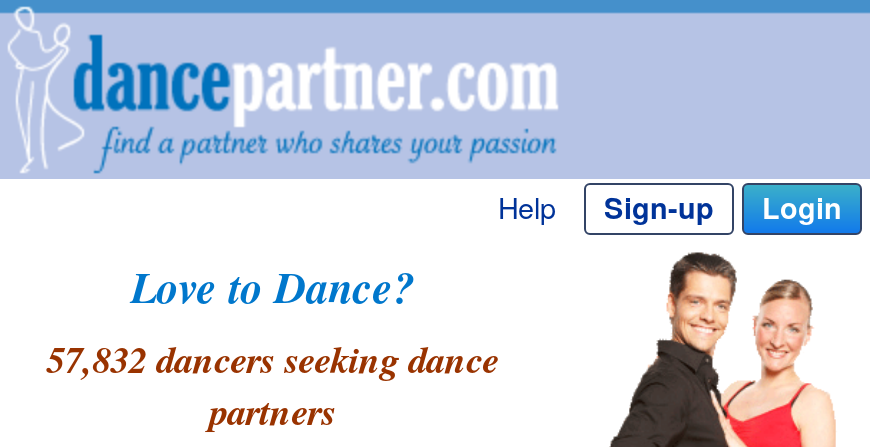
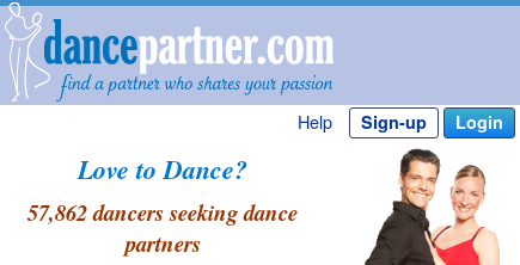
- 57,832 dancers seeking dance
+ 57,862 dancers seeking dance
